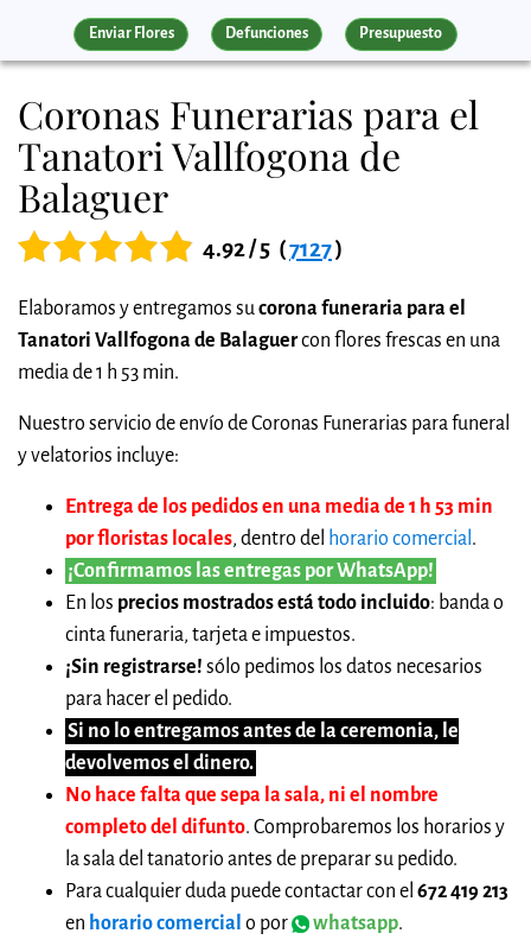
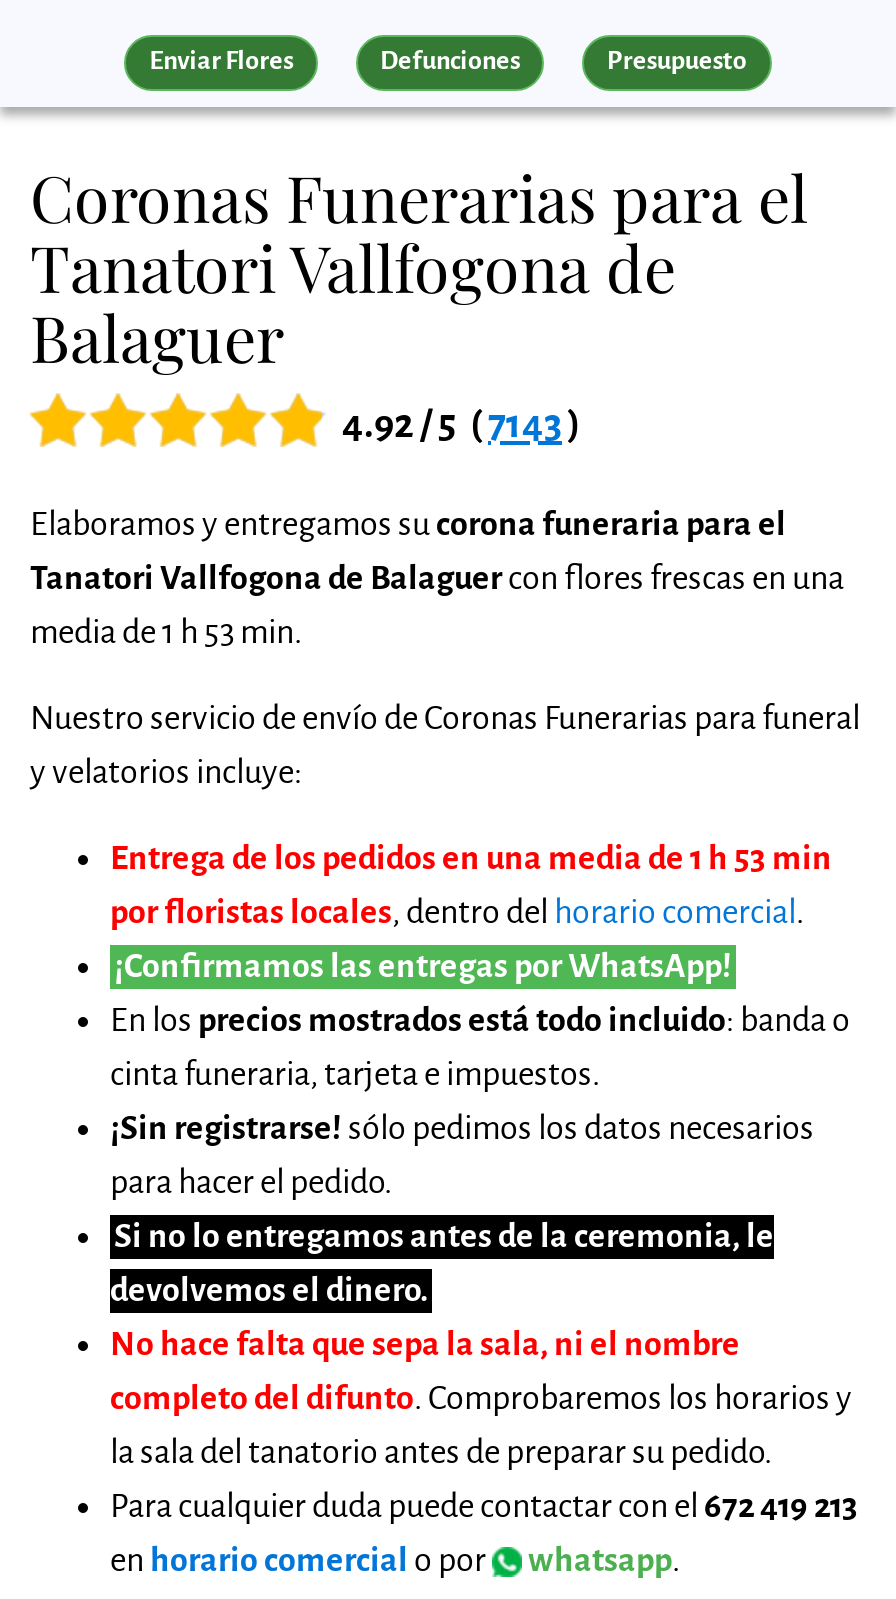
- 4.92 / 5 (7127)
+ 4.92 / 5 (7143)
